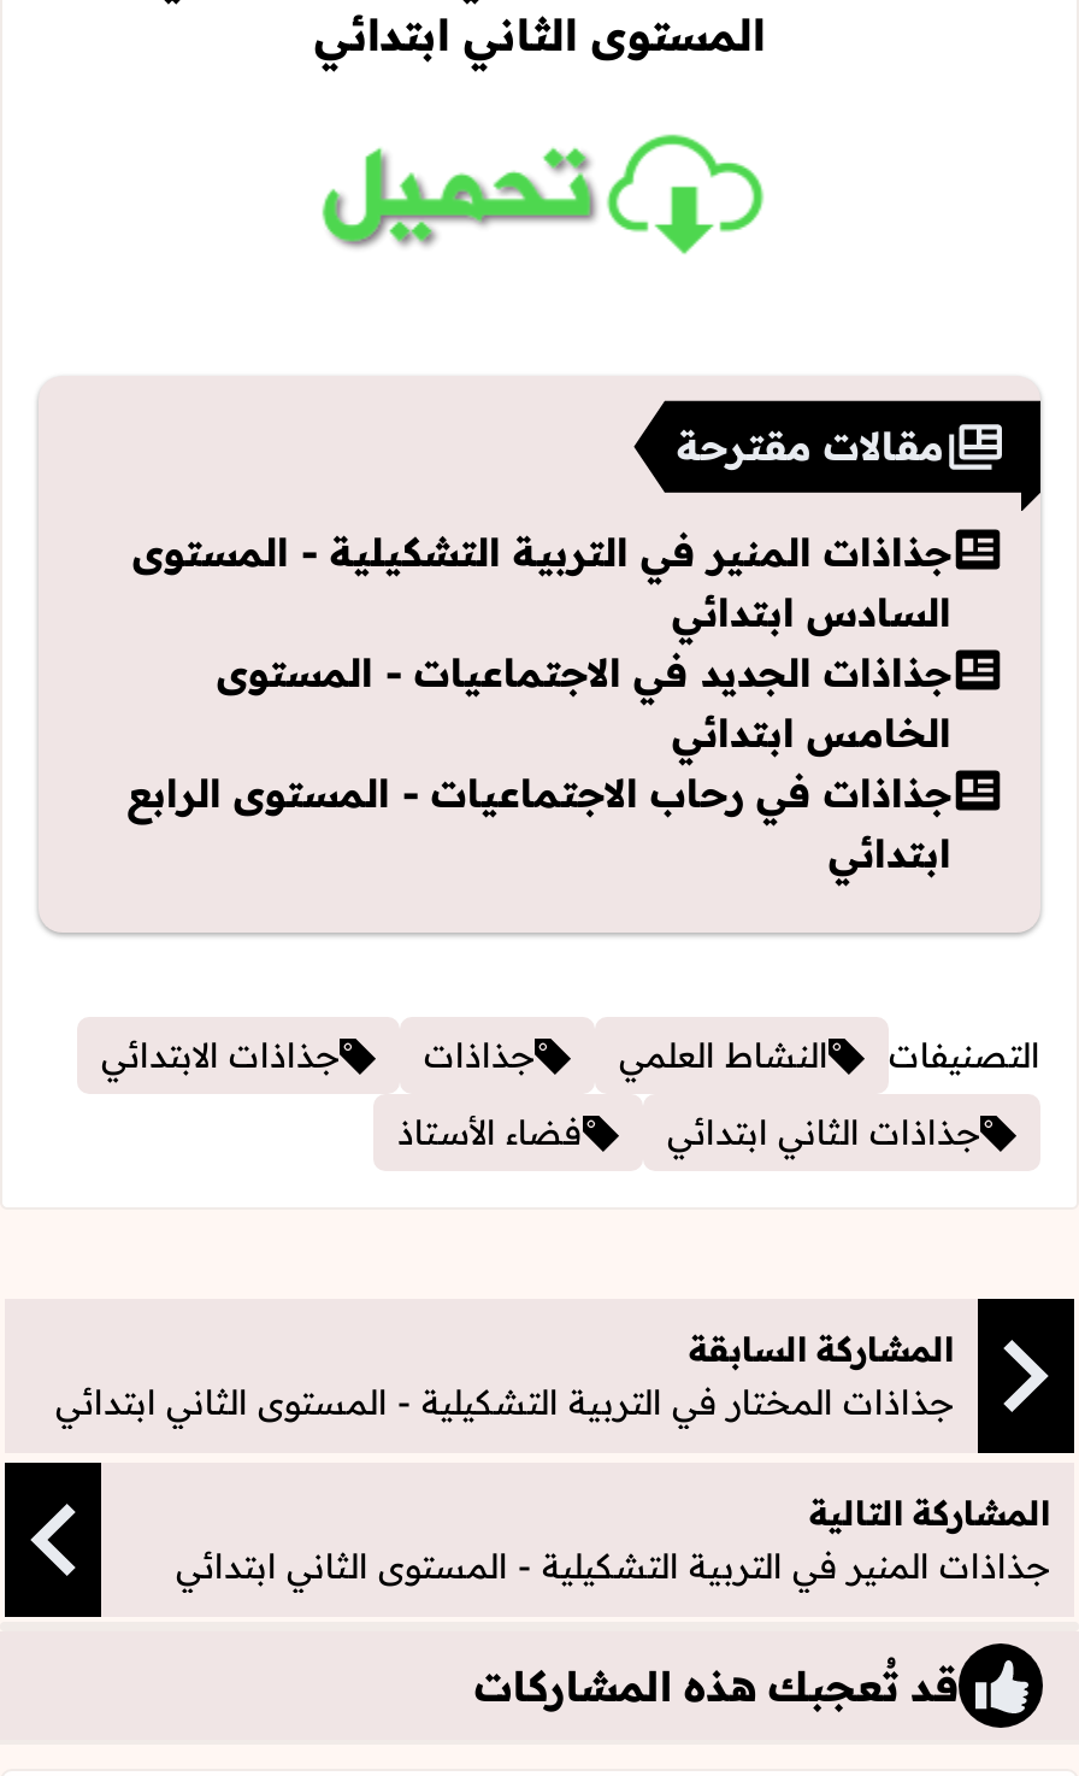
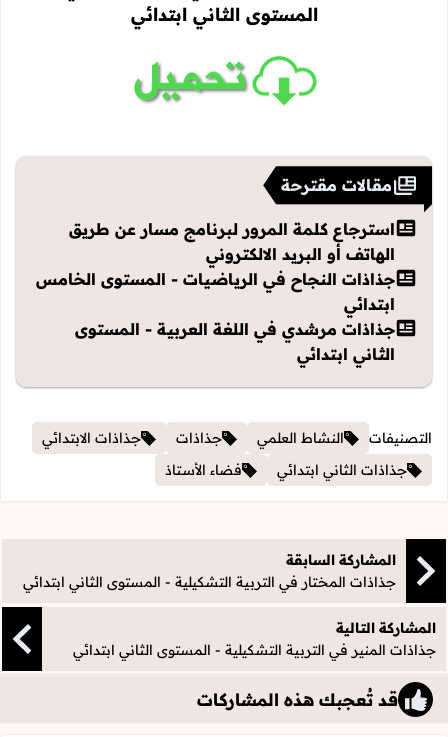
- جذاذات المنير في التربية التشكيلية - المستوى
- السادس ابتدائي
- جذاذات الجديد في الاجتماعيات - المستوى
- الخامس ابتدائي
- جذاذات في رحاب الاجتماعيات - المستوى الرابع
+ استرجاع كلمة المرور لبرنامج مسار عن طريق
+ الهاتف أو البريد الالكتروني
+ جذاذات النجاح في الرياضيات - المستوى الخامس

moved up: ابتدائي

+ جذاذات مرشدي في اللغة العربية - المستوى
+ الثاني ابتدائي
